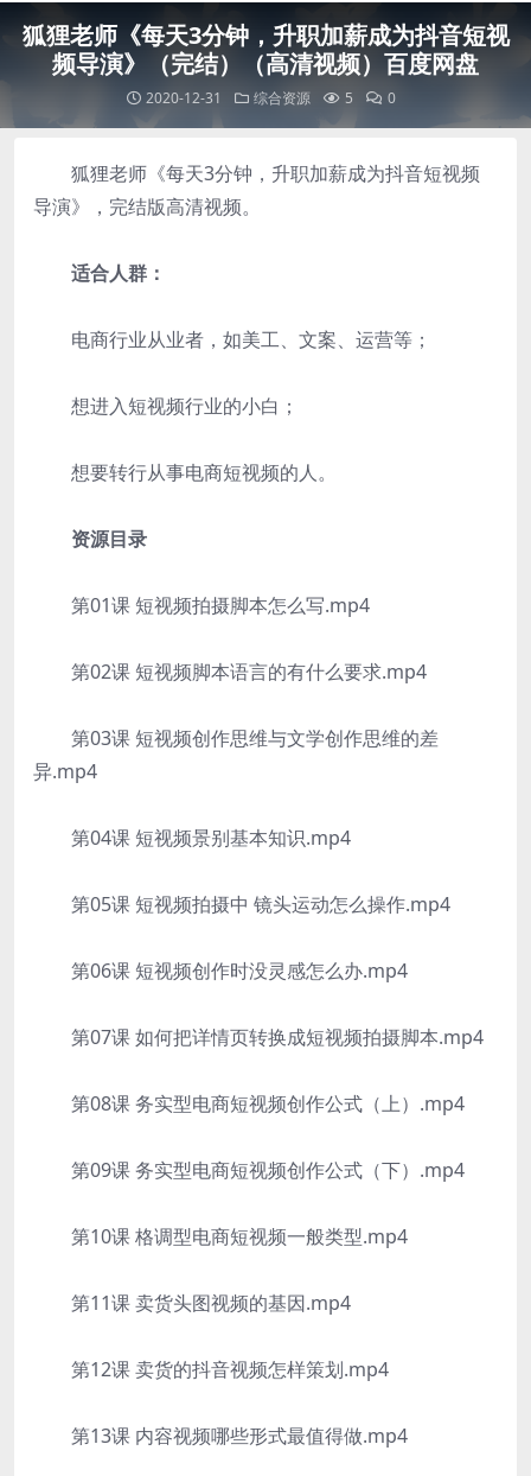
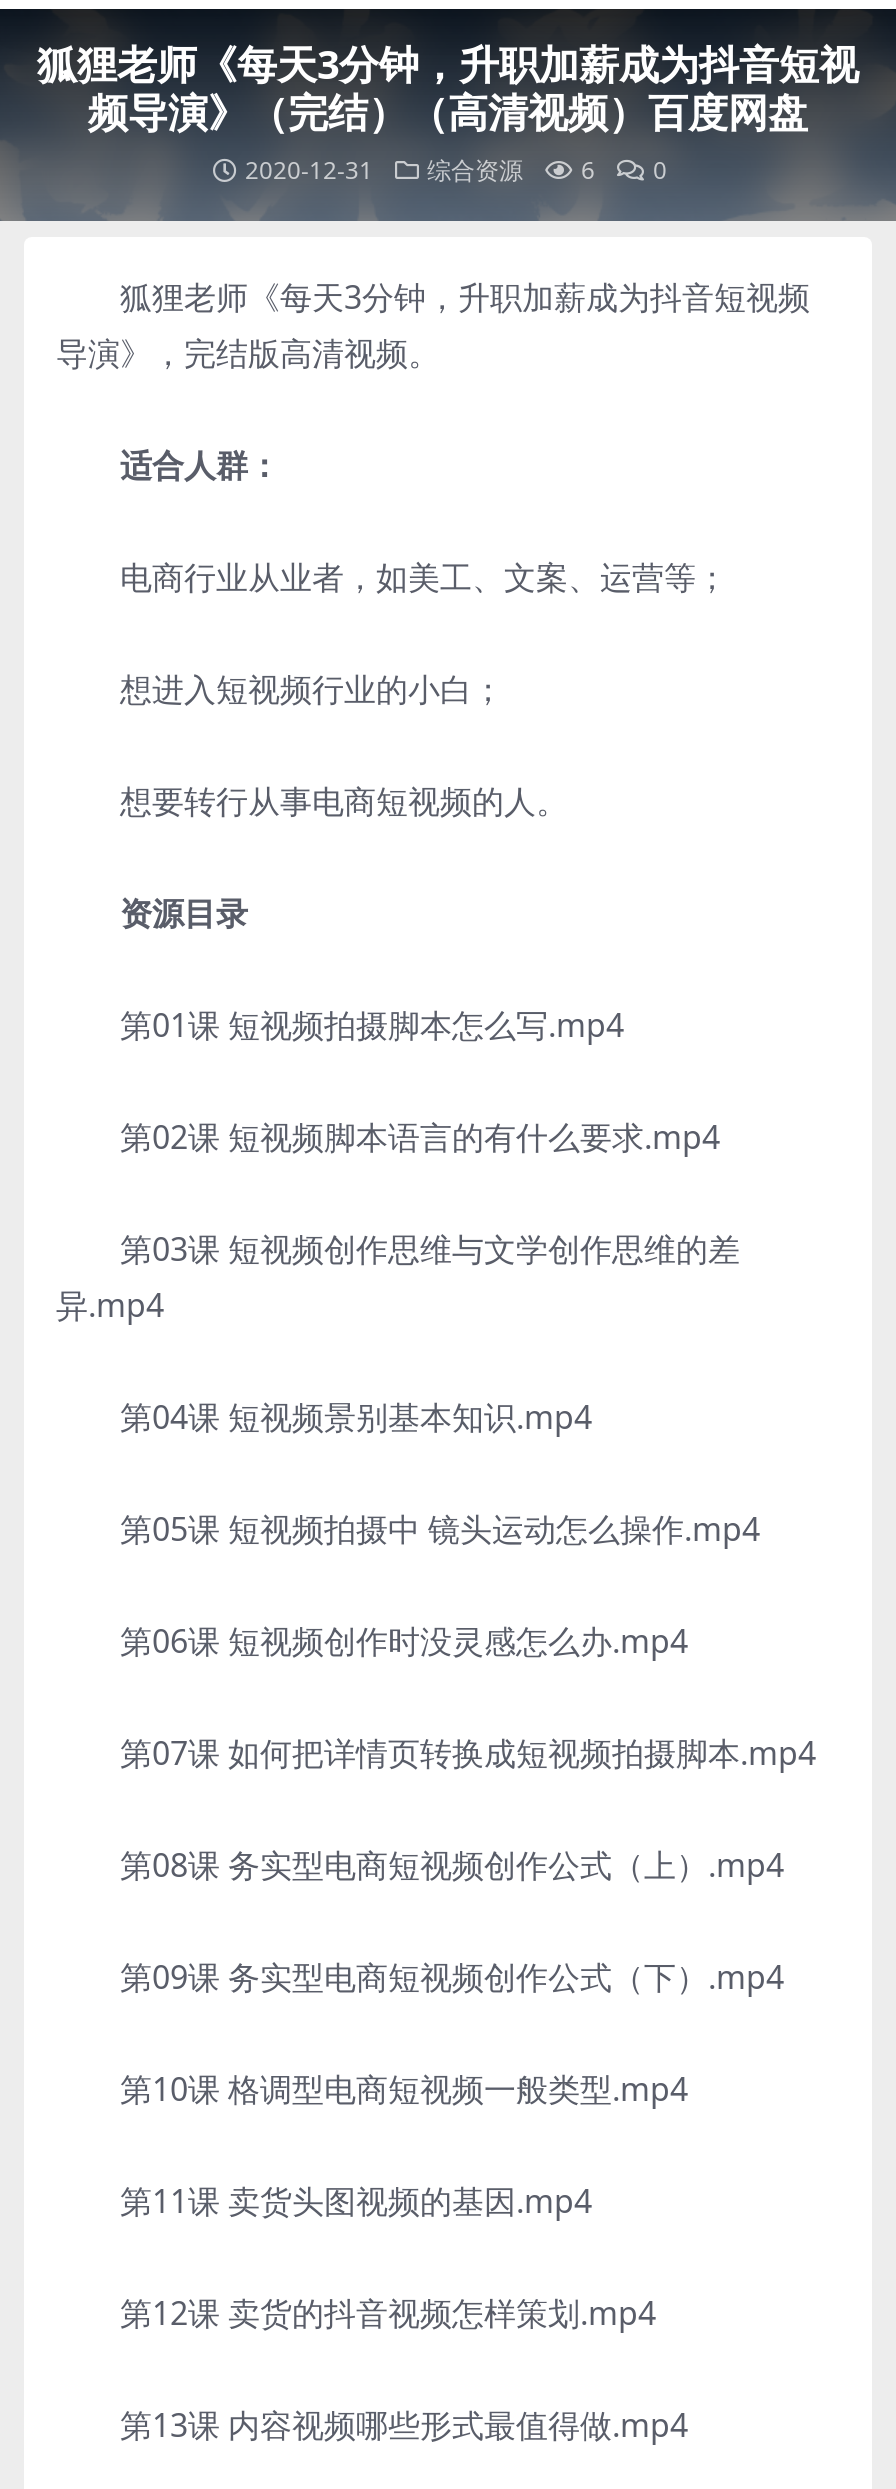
- 2020-12-31 综合资源 5 0
+ 2020-12-31 综合资源 6 0
